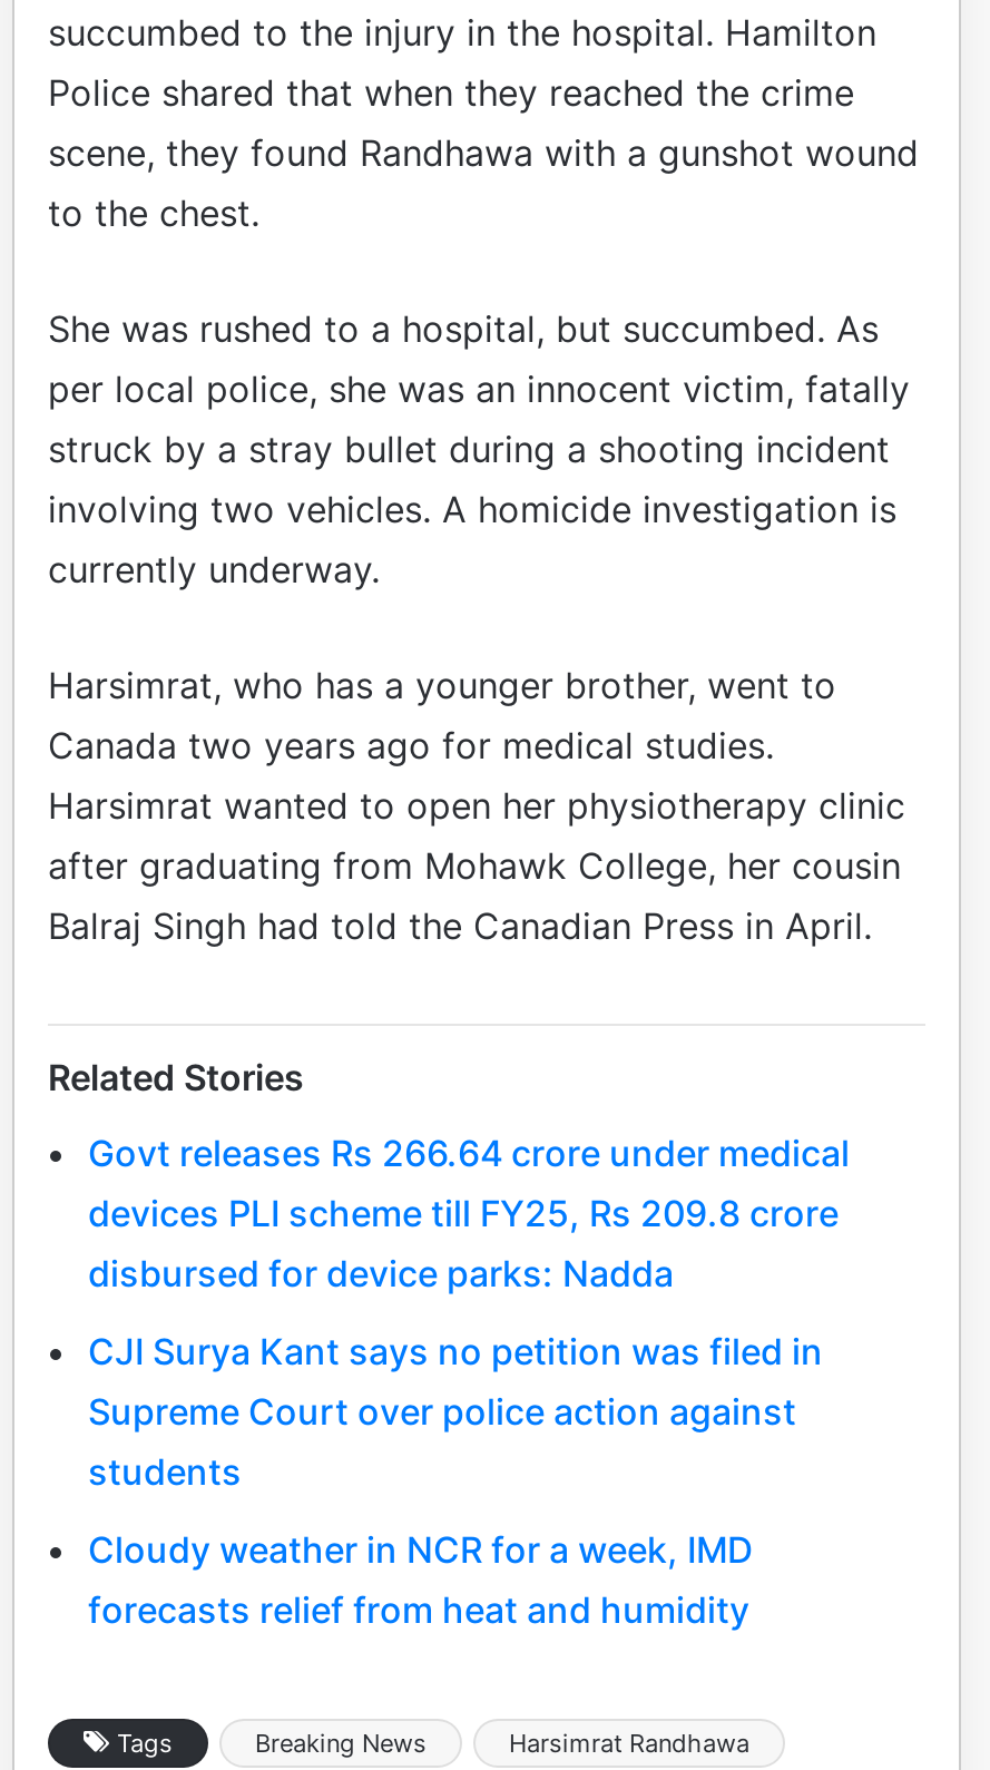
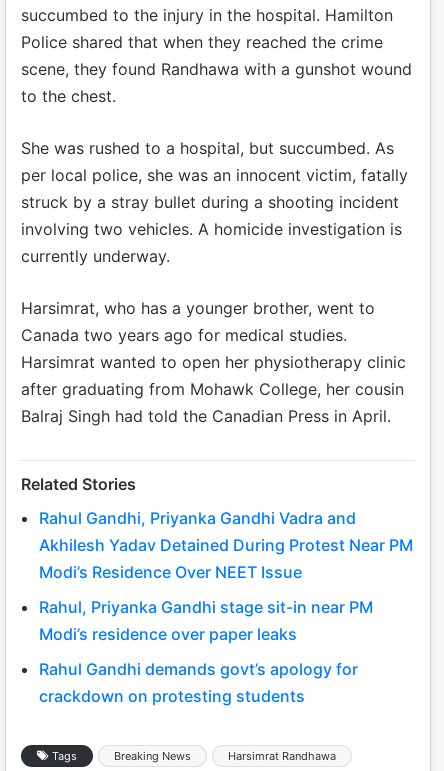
- Govt releases Rs 266.64 crore under medical
- devices PLI scheme till FY25, Rs 209.8 crore
- disbursed for device parks: Nadda
+ Rahul Gandhi, Priyanka Gandhi Vadra and
+ Akhilesh Yadav Detained During Protest Near PM
+ Modi’s Residence Over NEET Issue

- CJI Surya Kant says no petition was filed in
- Supreme Court over police action against
- students
+ Rahul, Priyanka Gandhi stage sit-in near PM
+ Modi’s residence over paper leaks

- Cloudy weather in NCR for a week, IMD
- forecasts relief from heat and humidity
+ Rahul Gandhi demands govt’s apology for
+ crackdown on protesting students
